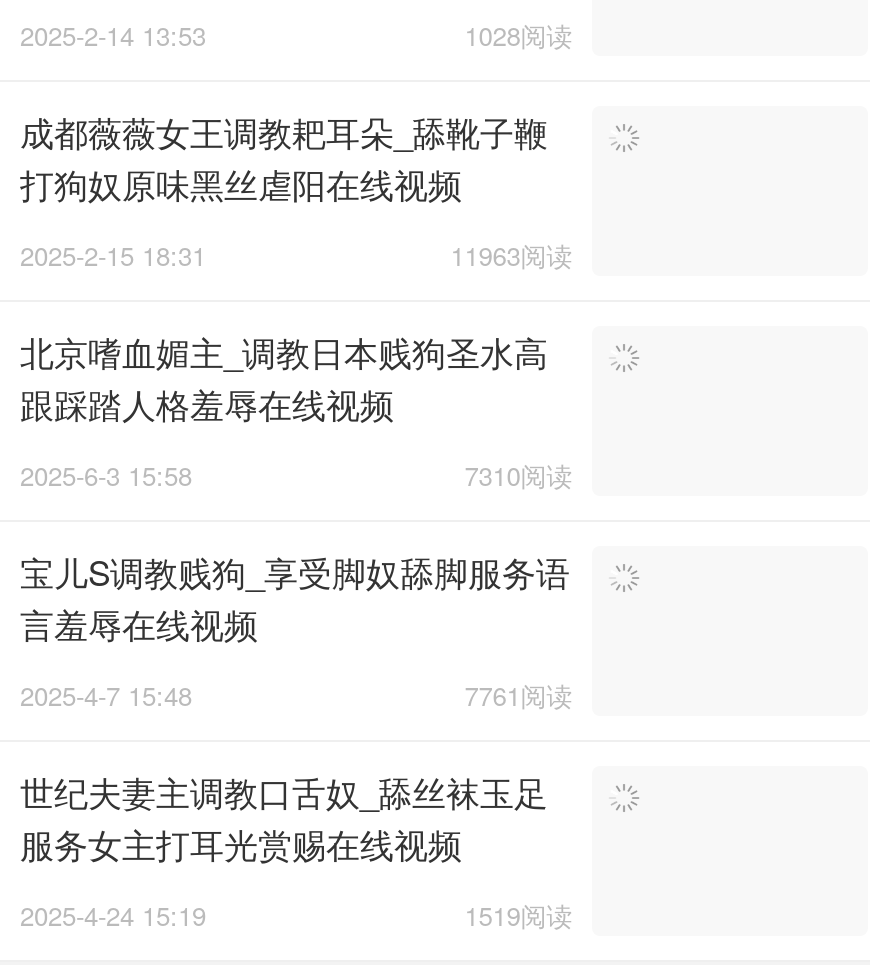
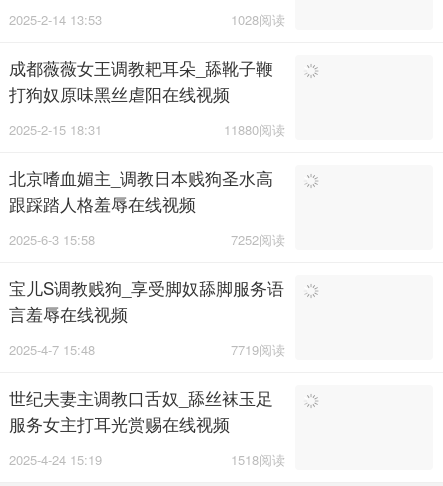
- 11963阅读
+ 11880阅读

- 7310阅读
+ 7252阅读

- 7761阅读
+ 7719阅读

- 1519阅读
+ 1518阅读
